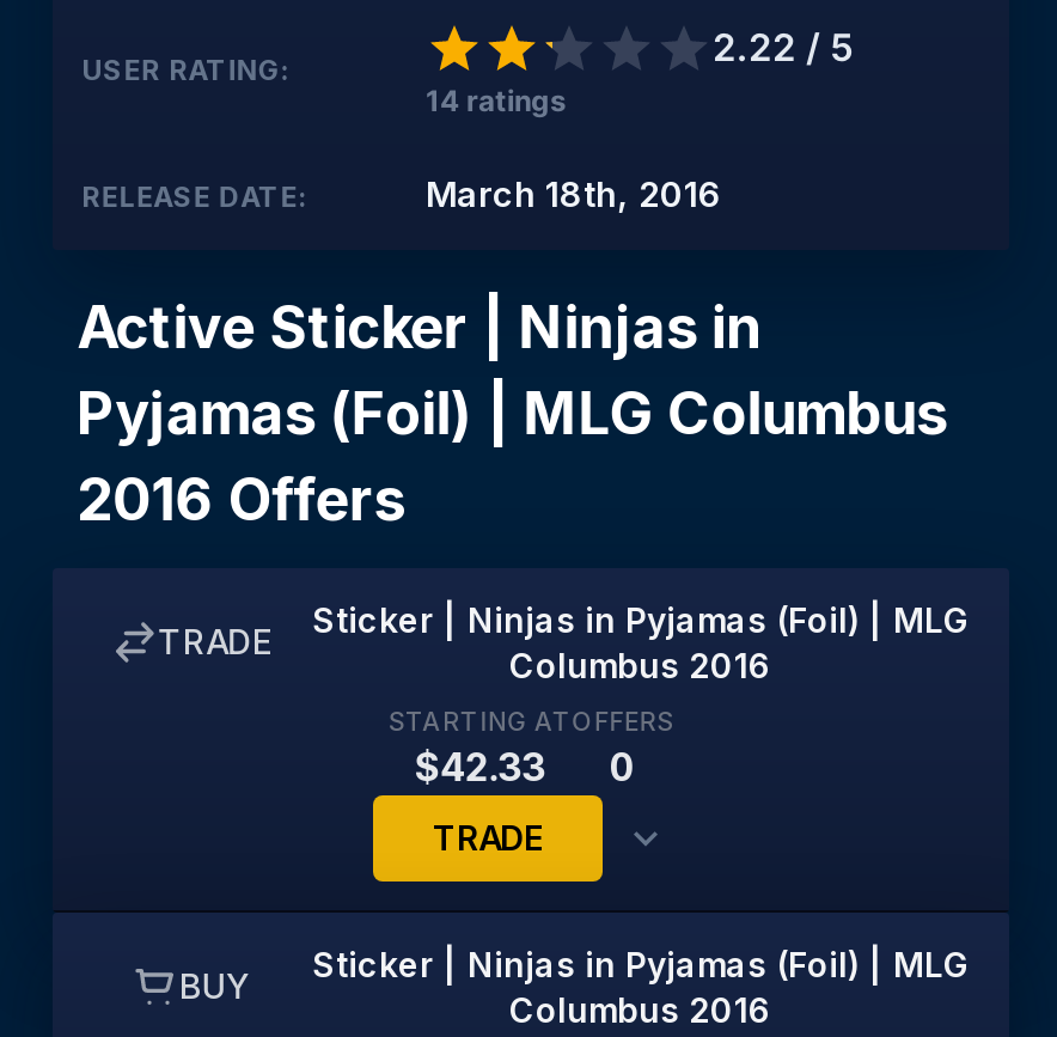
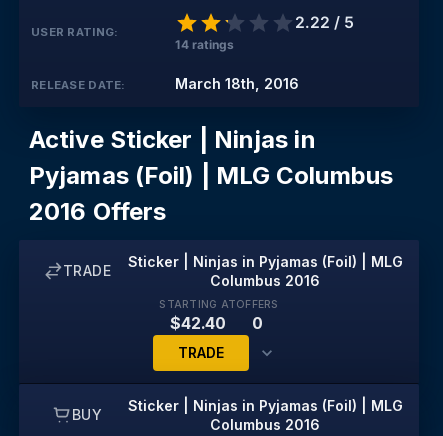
- $42.33 0
+ $42.40 0
